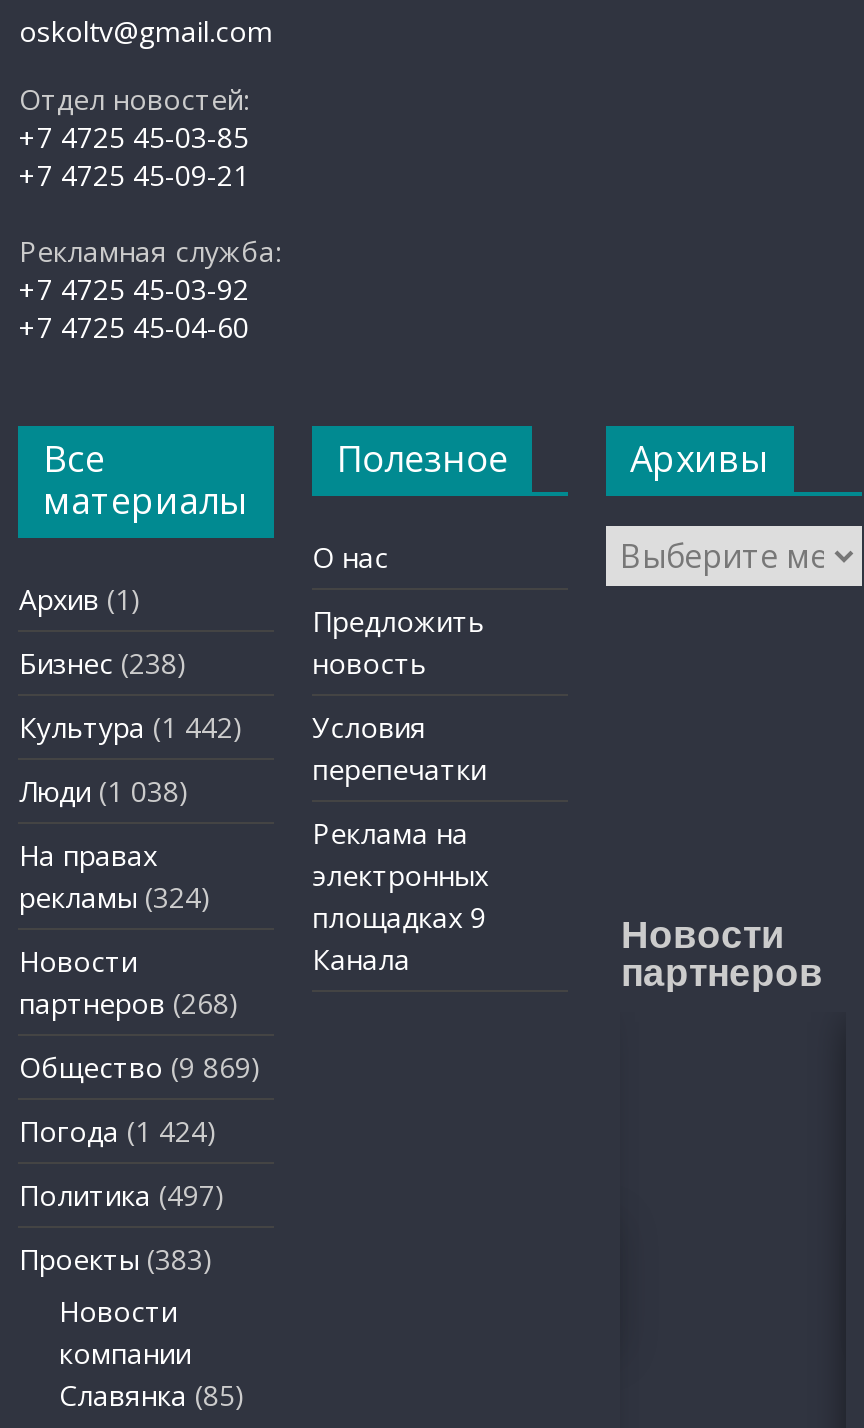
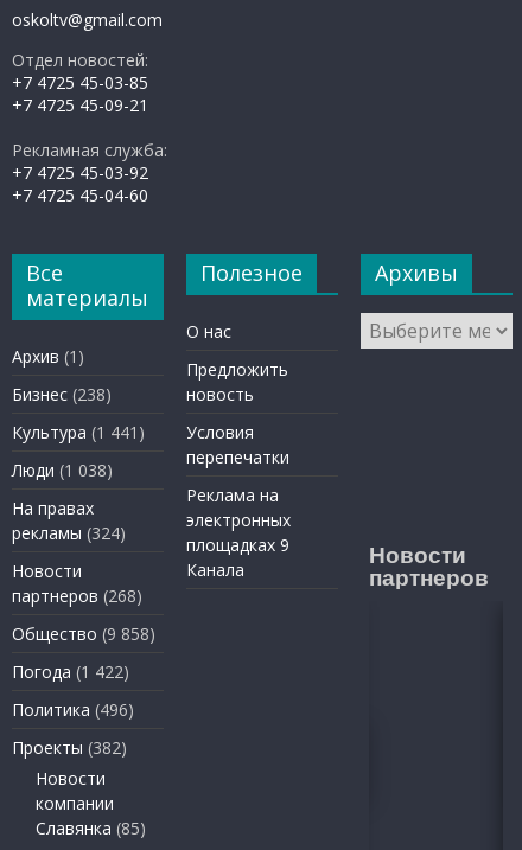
- Культура (1 442) Условия
+ Культура (1 441) Условия

- Общество (9 869)
+ Общество (9 858)

- Погода (1 424)
+ Погода (1 422)

- Политика (497)
+ Политика (496)

- Проекты (383)
+ Проекты (382)
